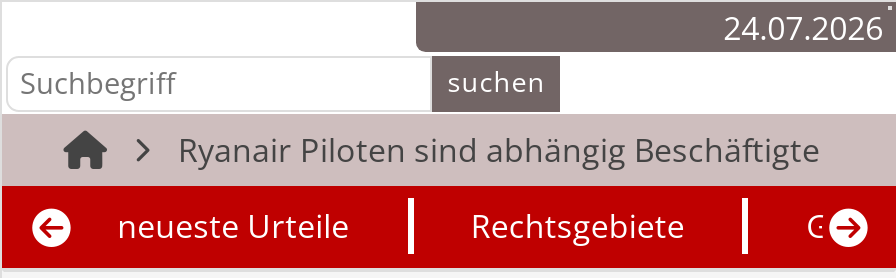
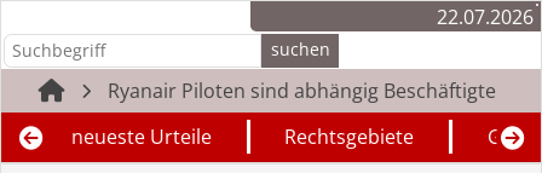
- 24.07.2026
+ 22.07.2026
